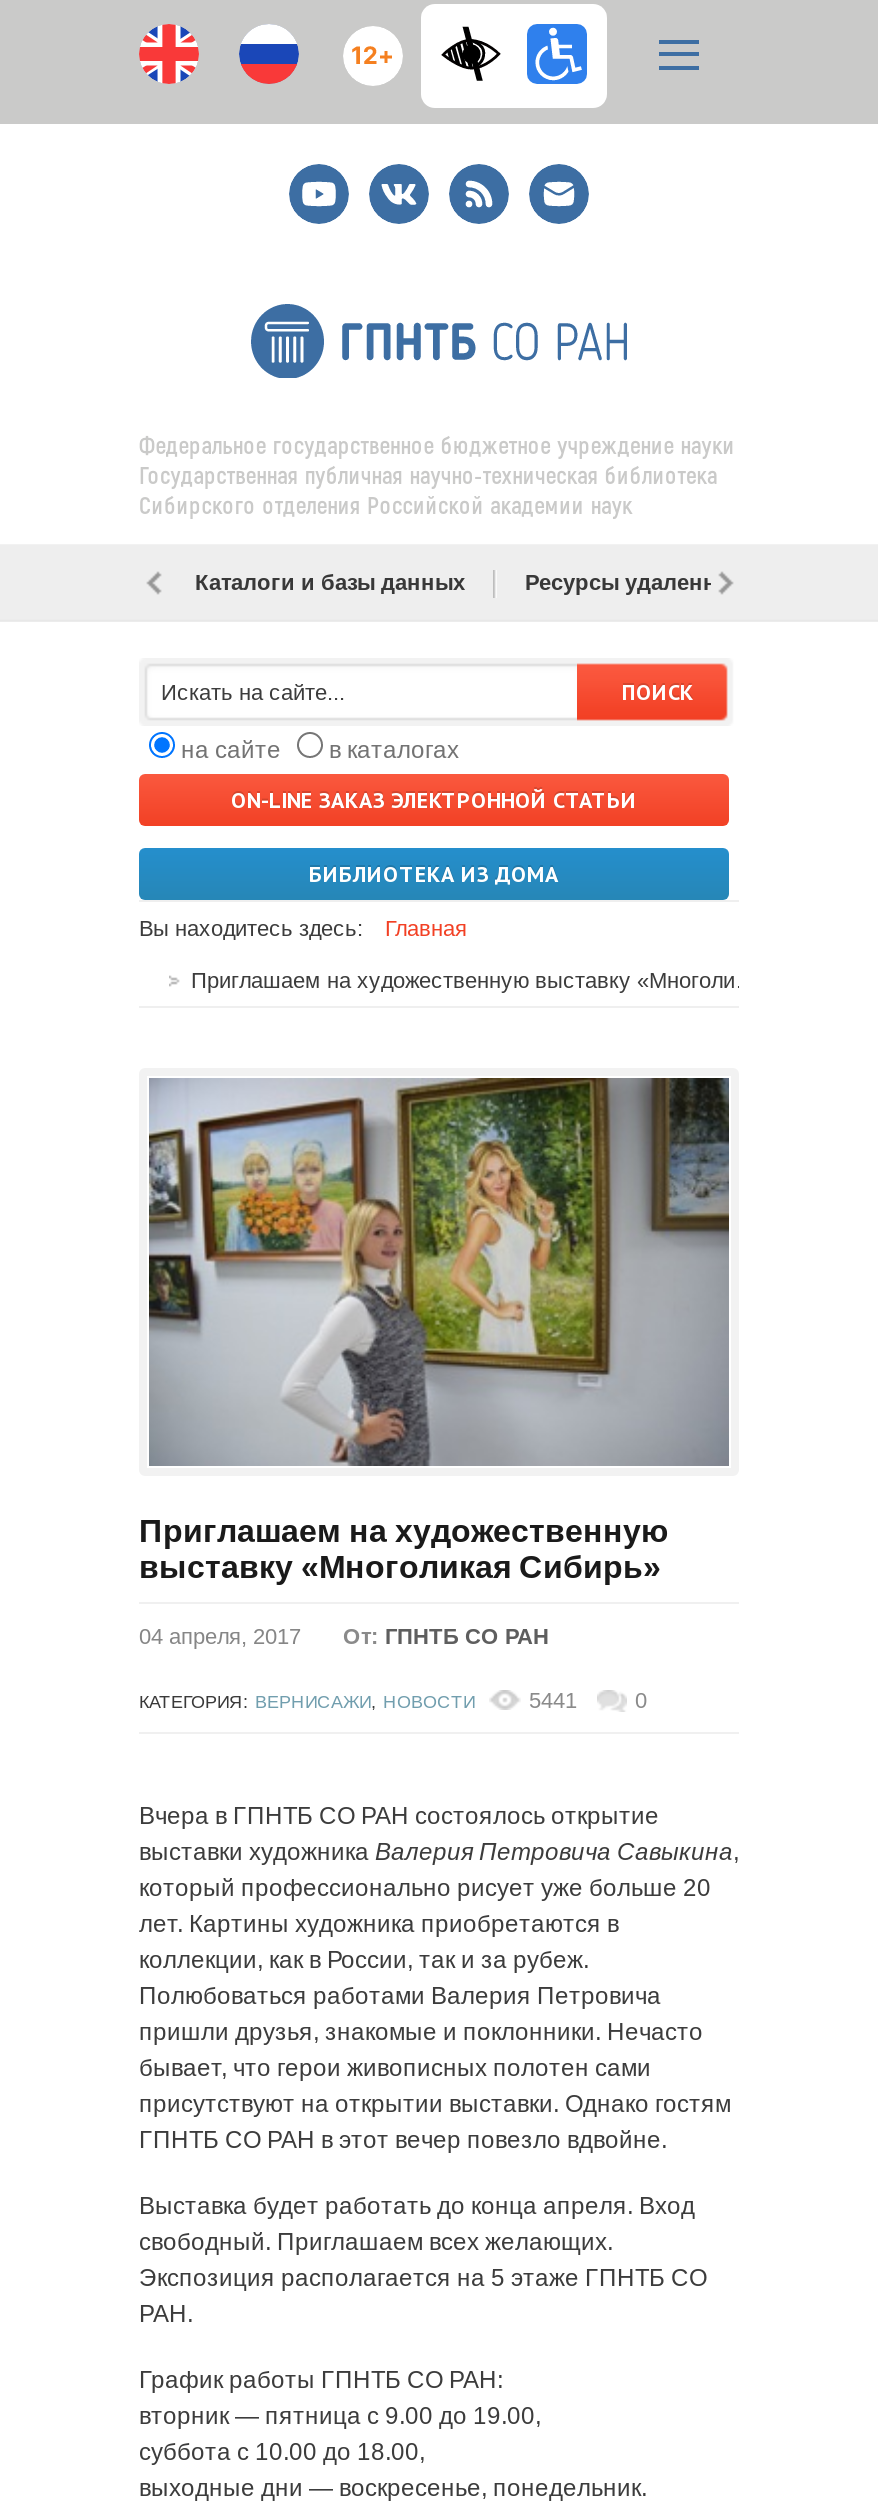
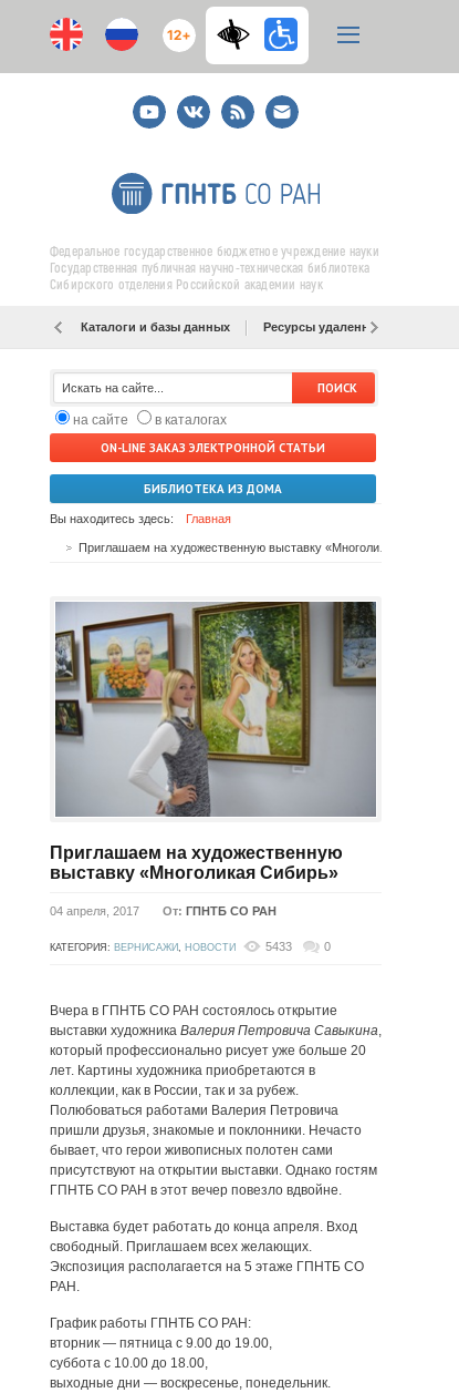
- 5441
+ 5433
